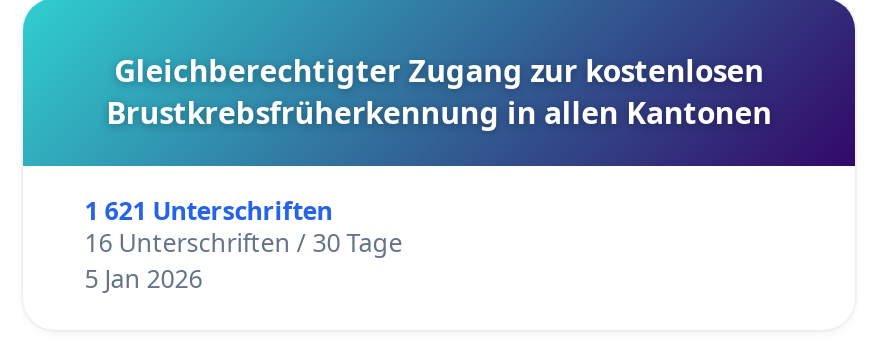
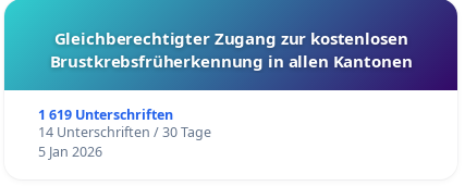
- 1 621 Unterschriften
+ 1 619 Unterschriften

- 16 Unterschriften / 30 Tage
+ 14 Unterschriften / 30 Tage
